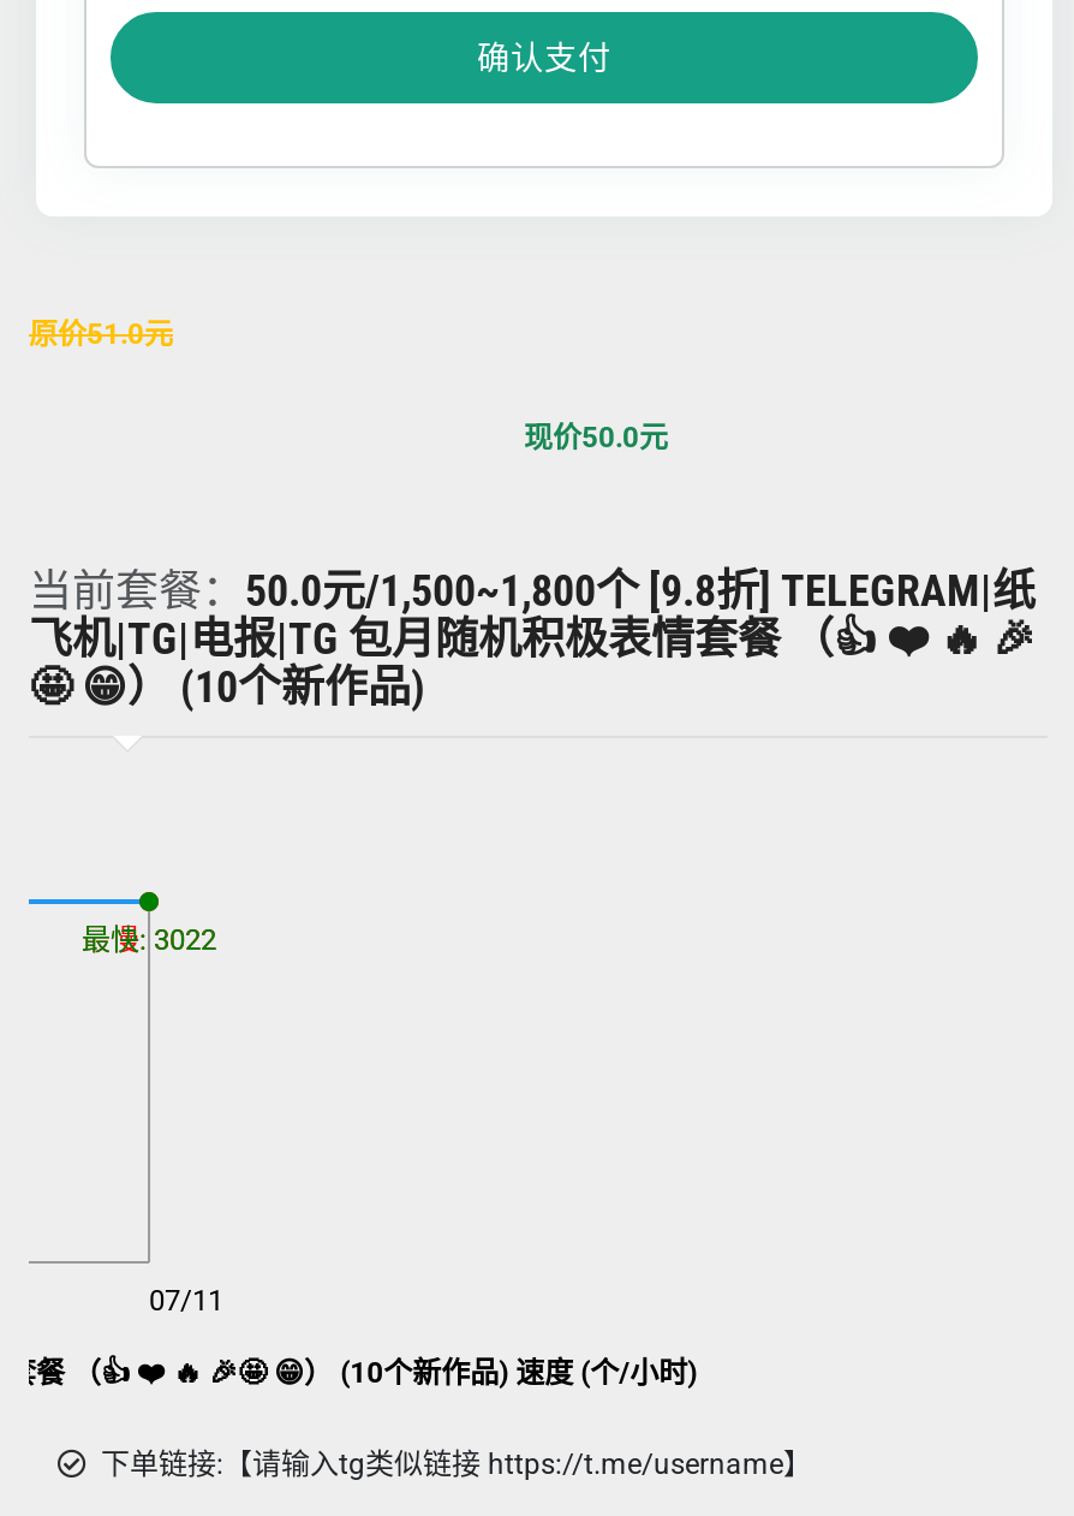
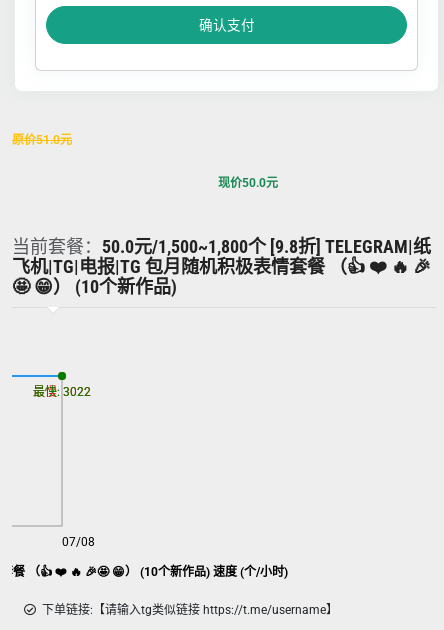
- 07/11
+ 07/08
